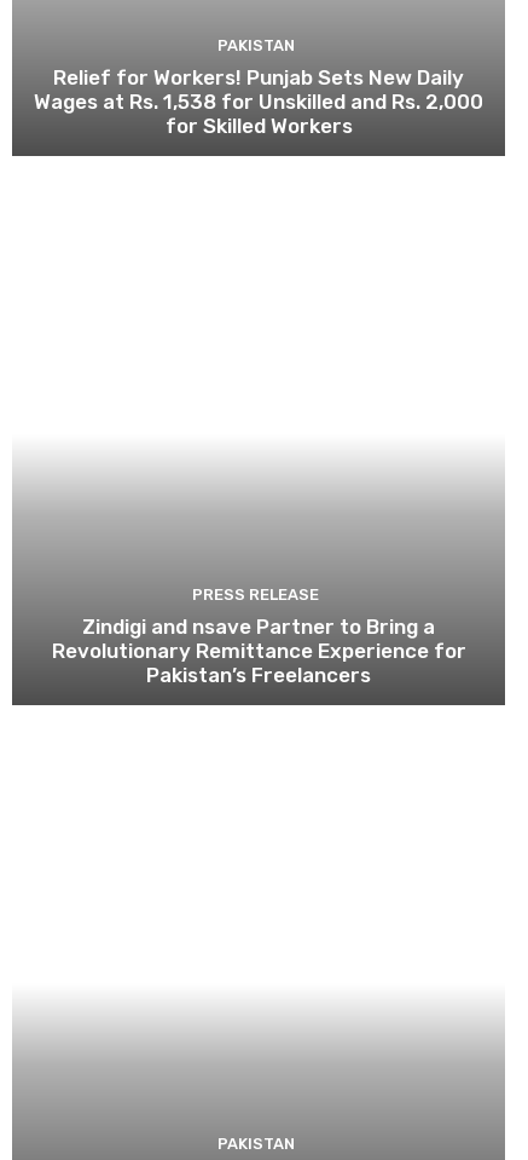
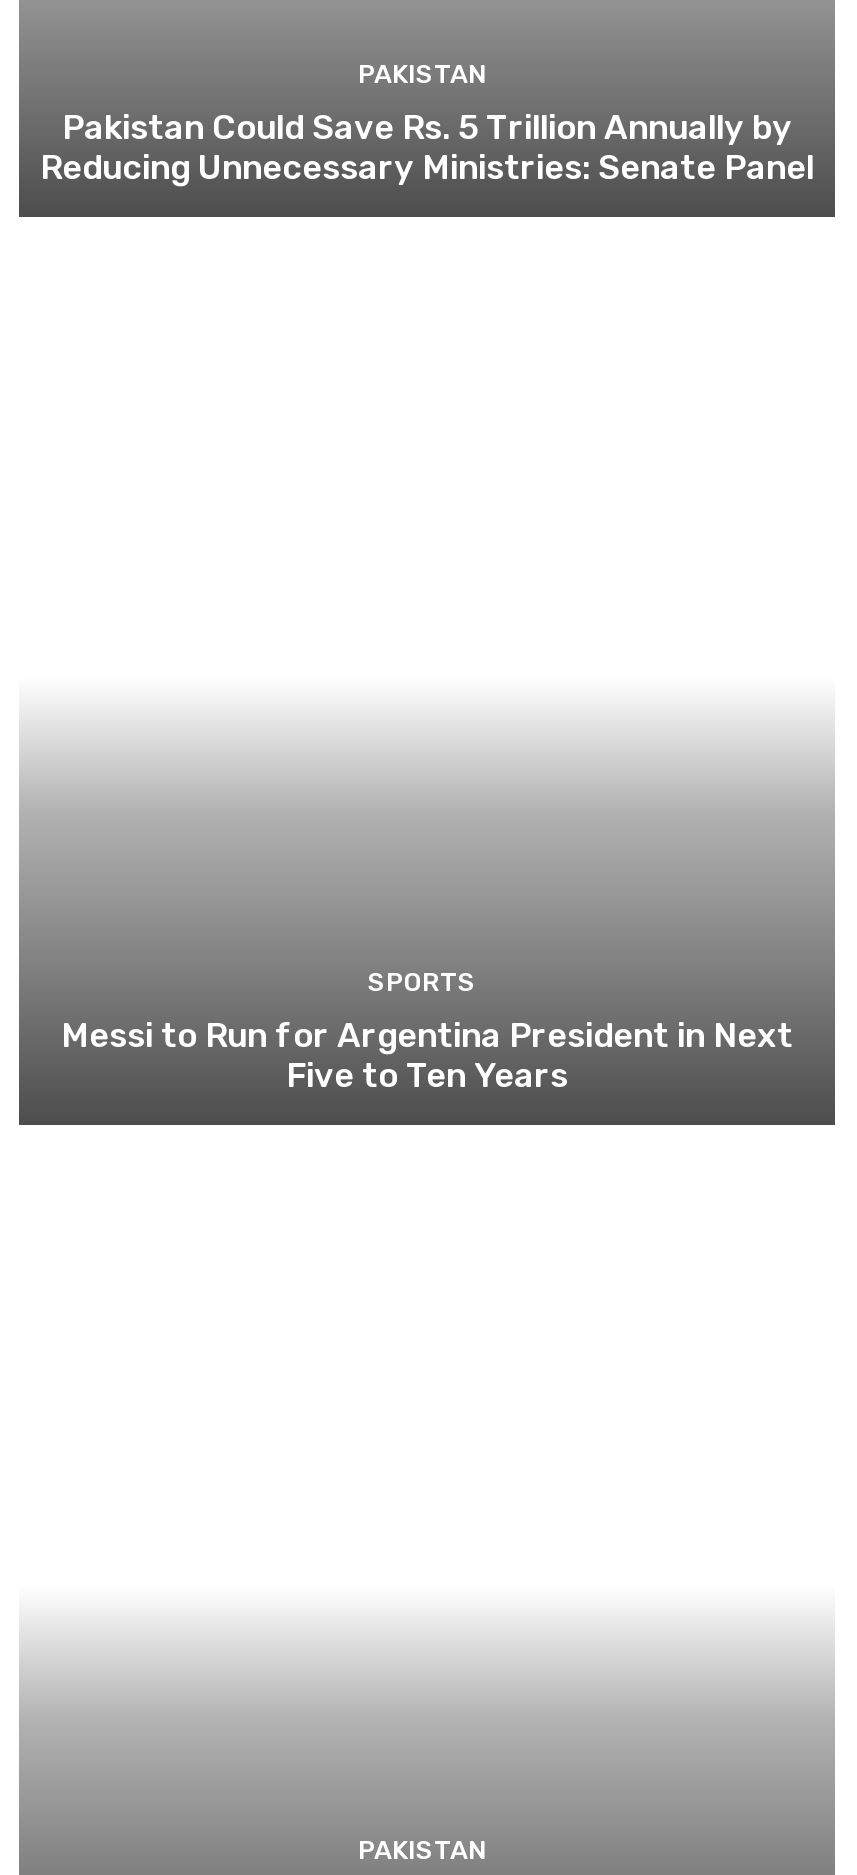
- Relief for Workers! Punjab Sets New Daily
- Wages at Rs. 1,538 for Unskilled and Rs. 2,000
- for Skilled Workers
+ Pakistan Could Save Rs. 5 Trillion Annually by
+ Reducing Unnecessary Ministries: Senate Panel

- PRESS RELEASE
- Zindigi and nsave Partner to Bring a
- Revolutionary Remittance Experience for
- Pakistan’s Freelancers
+ SPORTS
+ Messi to Run for Argentina President in Next
+ Five to Ten Years
